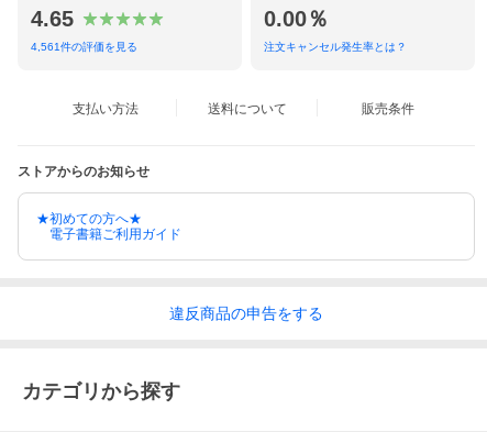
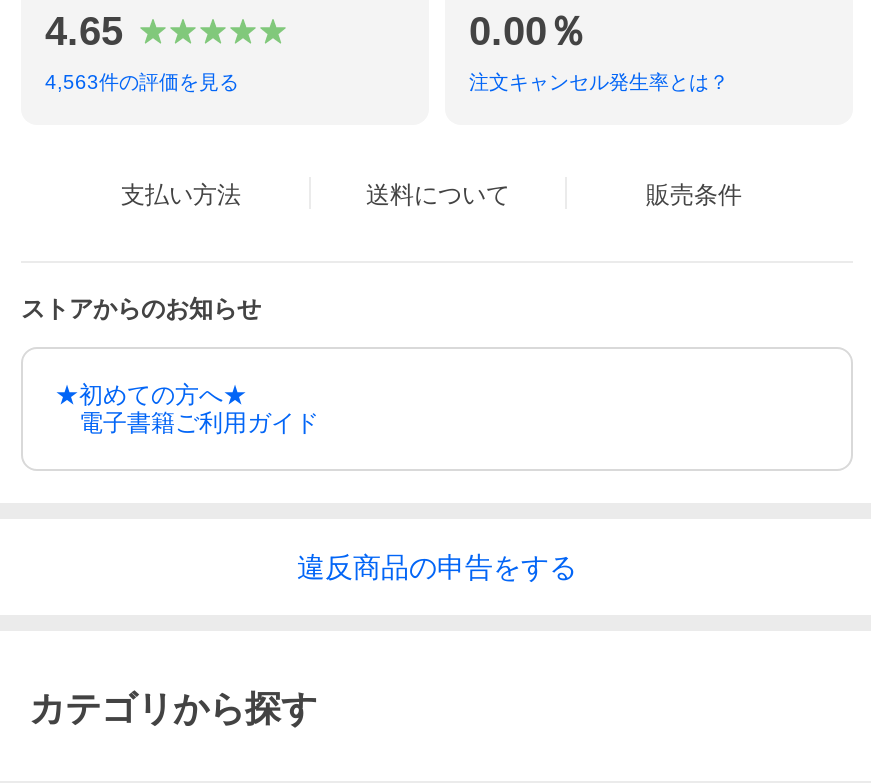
- 4,561件の評価を見る
+ 4,563件の評価を見る
